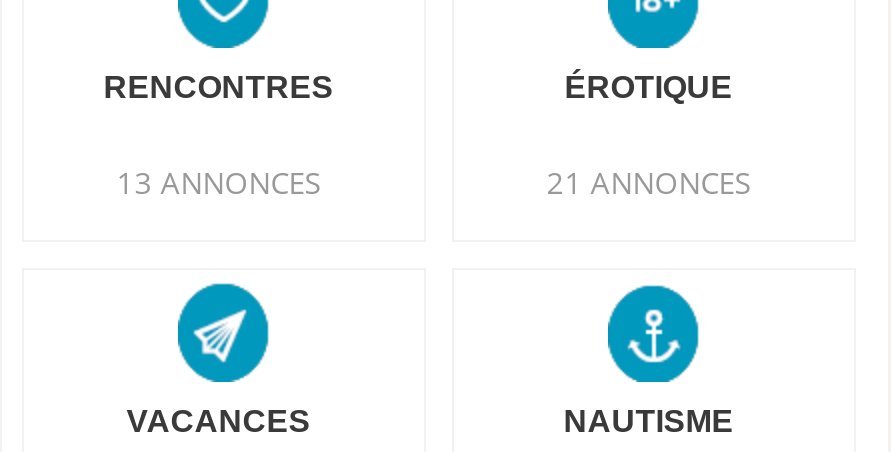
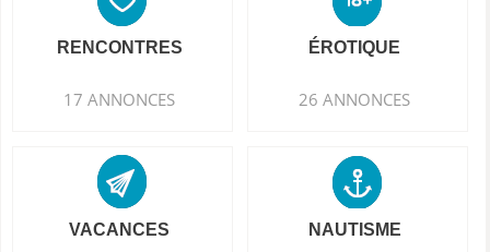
- 13 ANNONCES
+ 17 ANNONCES

- 21 ANNONCES
+ 26 ANNONCES
